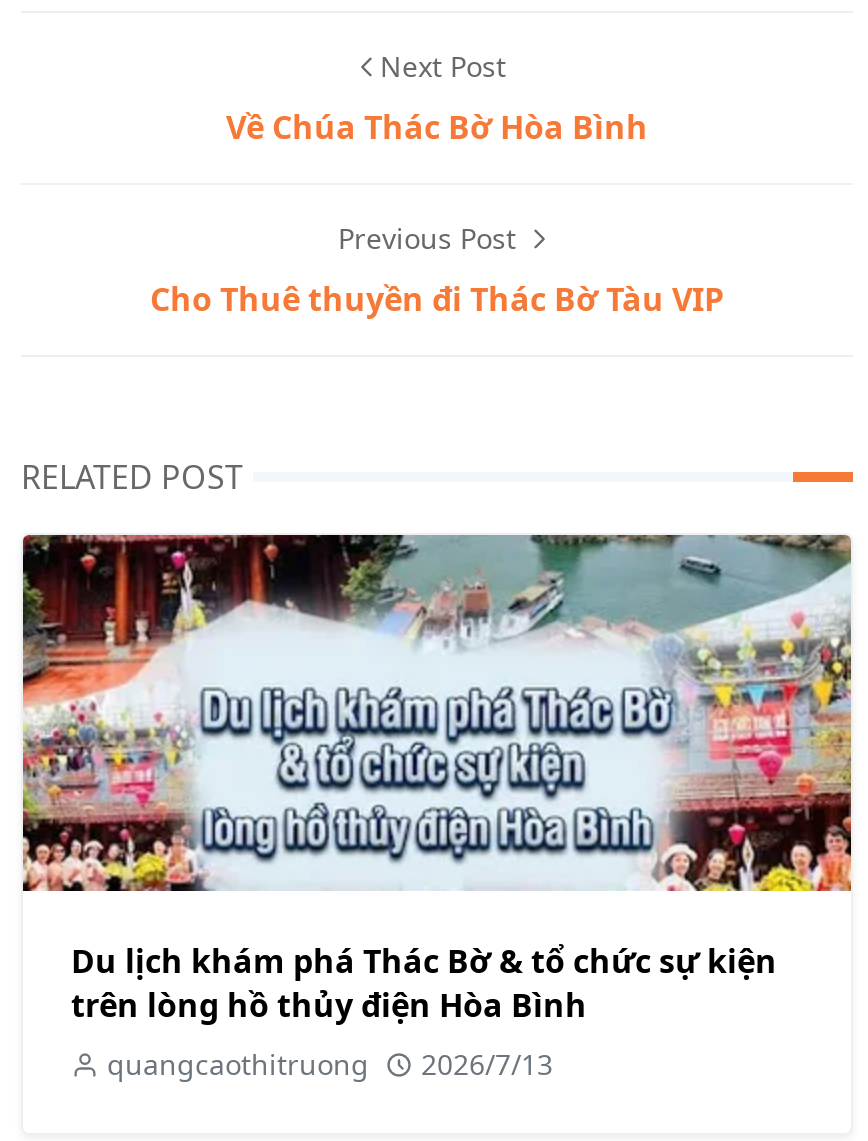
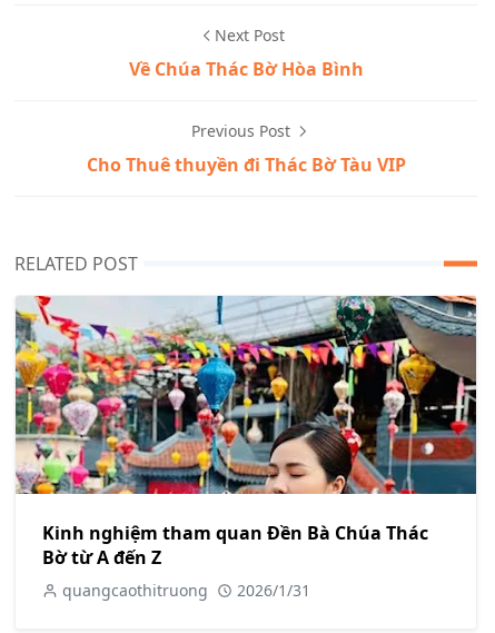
- [image]
- Du lịch khám phá Thác Bờ & tổ chức sự kiện
- trên lòng hồ thủy điện Hòa Bình
+ [image]
+ Kinh nghiệm tham quan Đền Bà Chúa Thác
+ Bờ từ A đến Z

- quangcaothitruong 2026/7/13
+ quangcaothitruong 2026/1/31
